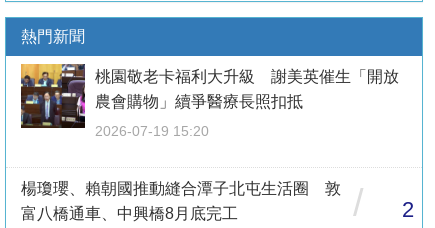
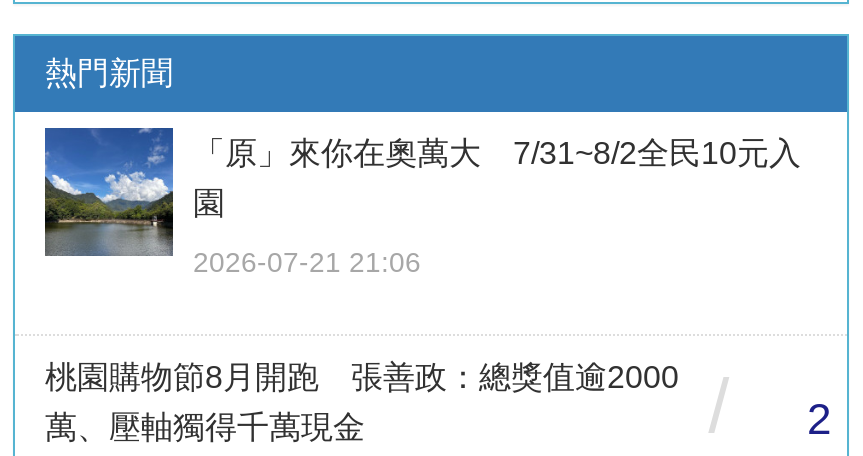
- [image]
- 桃園敬老卡福利大升級 謝美英催生「開放
+ [image]
+ 「原」來你在奧萬大 7/31~8/2全民10元入

- 農會購物」續爭醫療長照扣抵
+ 園

- 2026-07-19 15:20
+ 2026-07-21 21:06

- 楊瓊瓔、賴朝國推動縫合潭子北屯生活圈 敦
+ 桃園購物節8月開跑 張善政：總獎值逾2000

- 富八橋通車、中興橋8月底完工
+ 萬、壓軸獨得千萬現金
